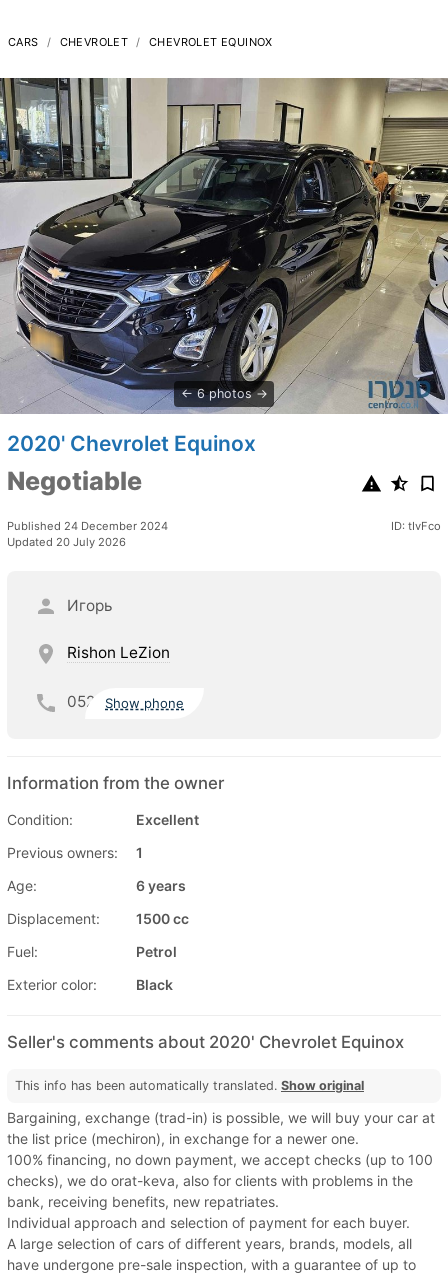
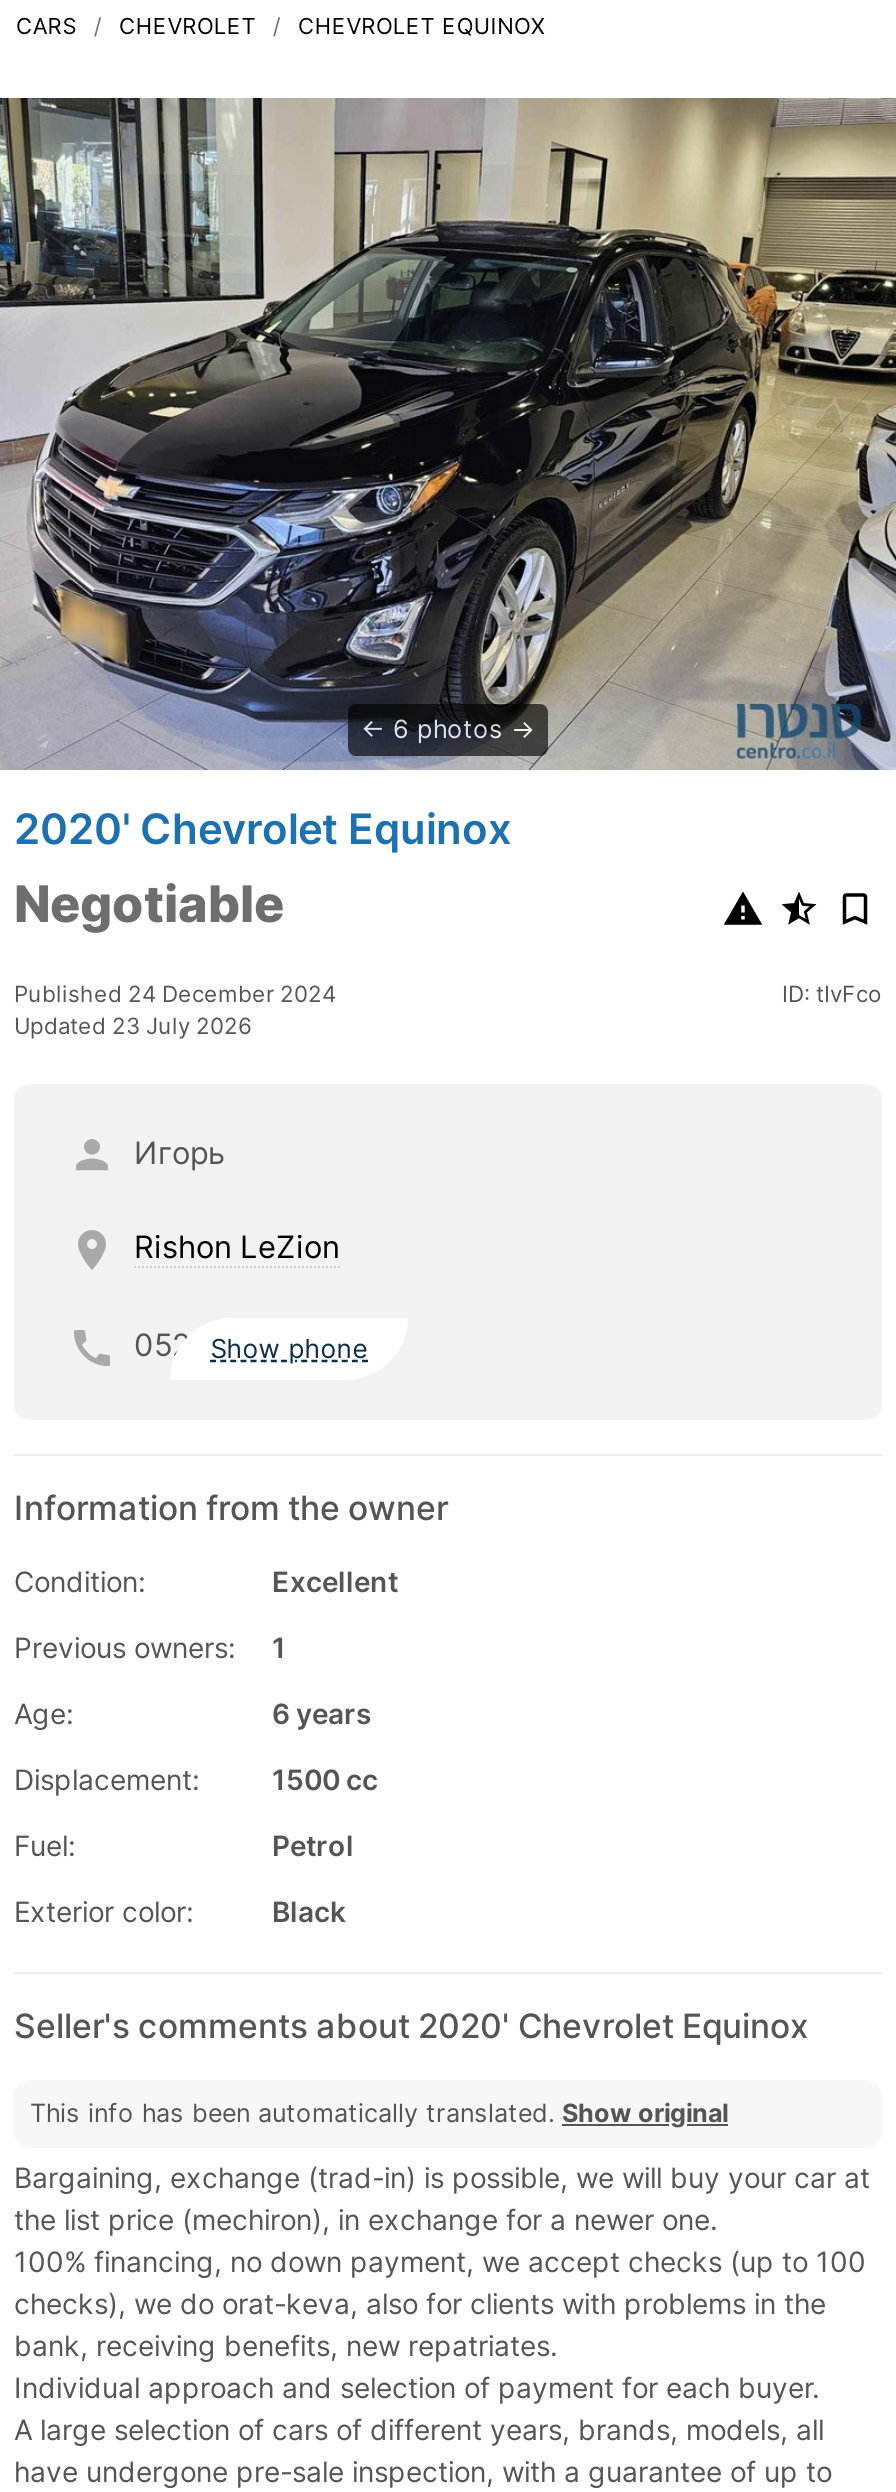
- Updated 20 July 2026
+ Updated 23 July 2026
